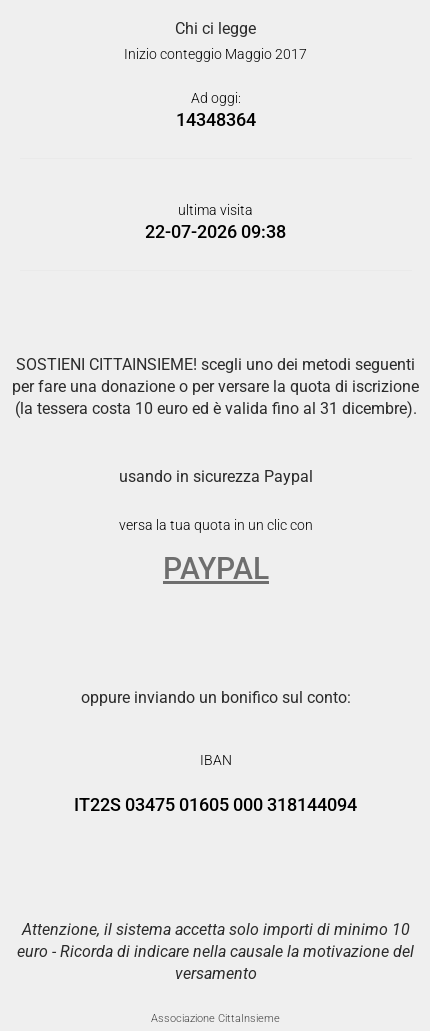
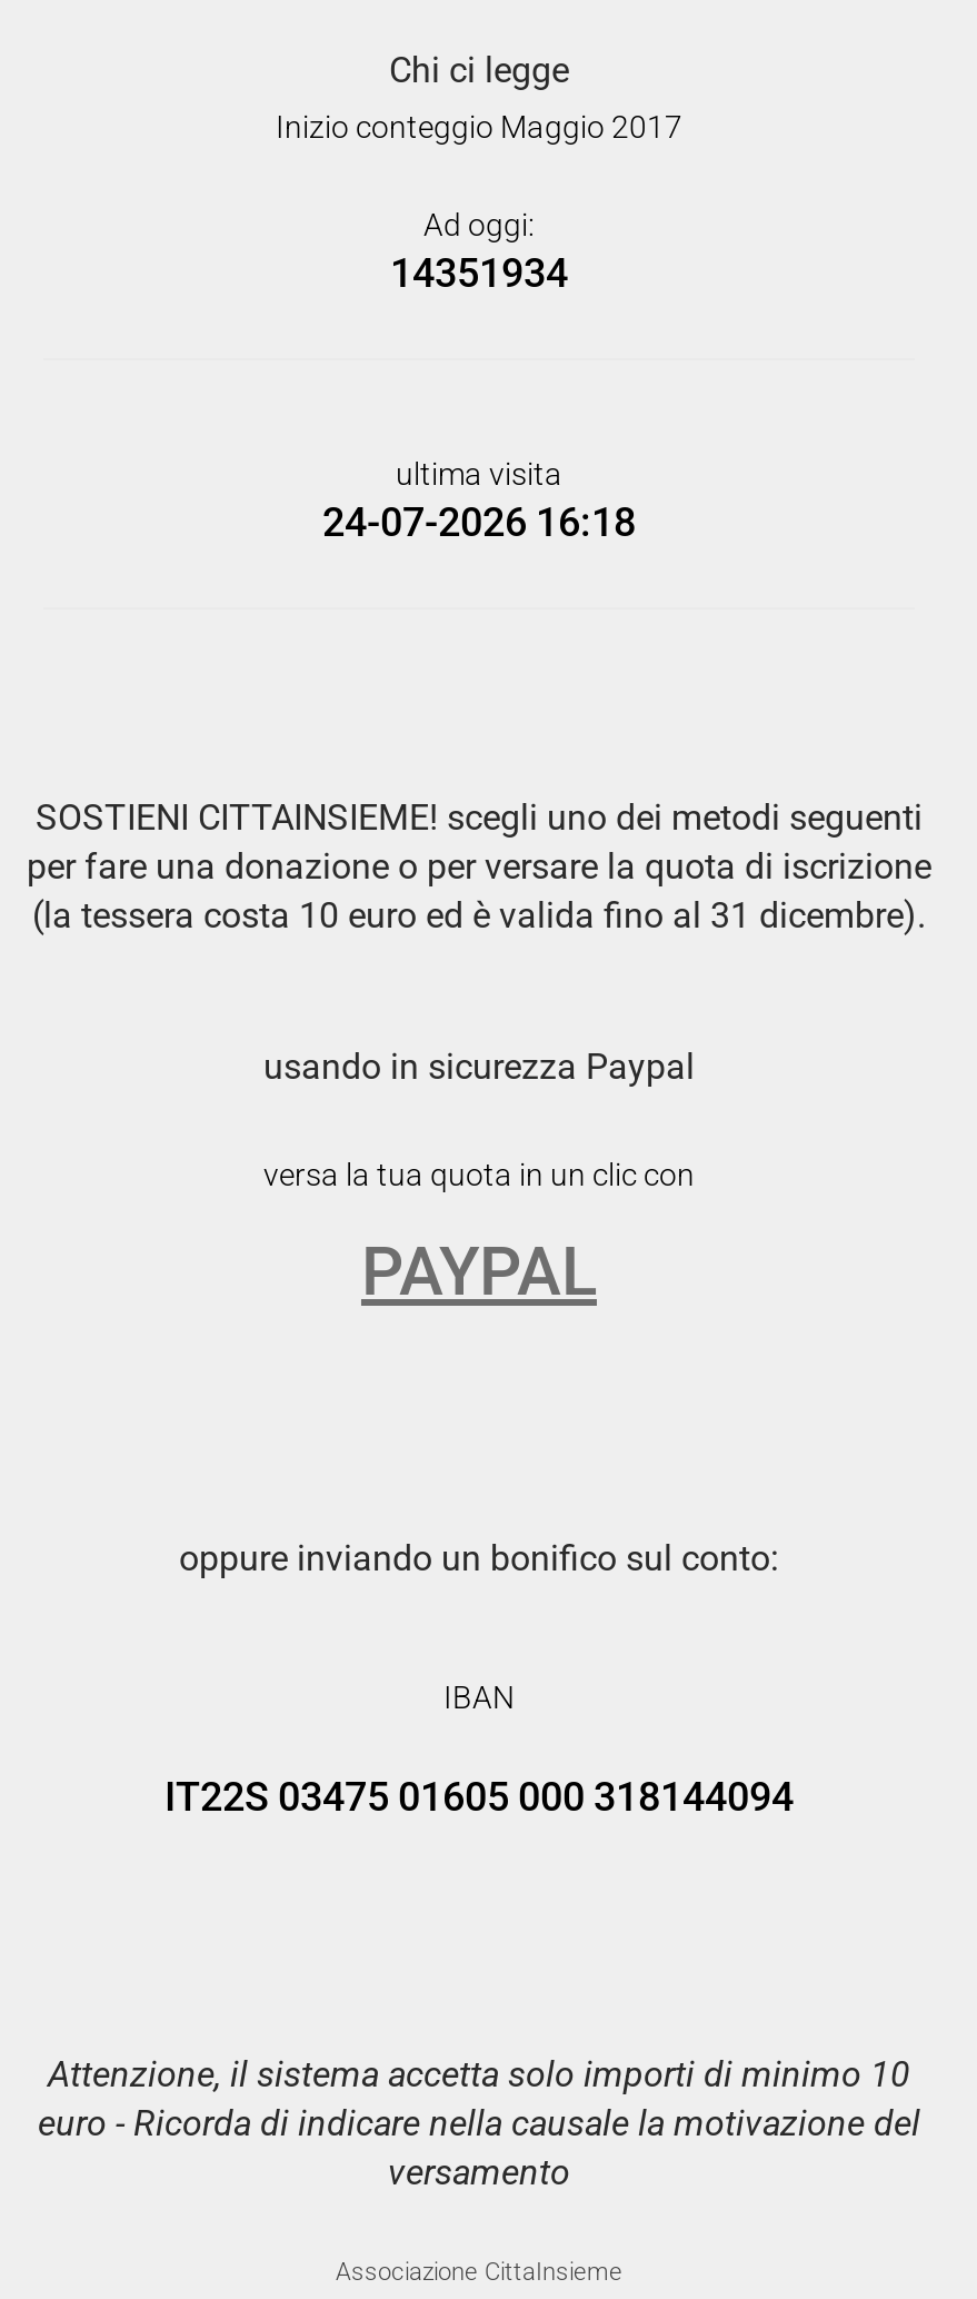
- 14348364
+ 14351934

- 22-07-2026 09:38
+ 24-07-2026 16:18
